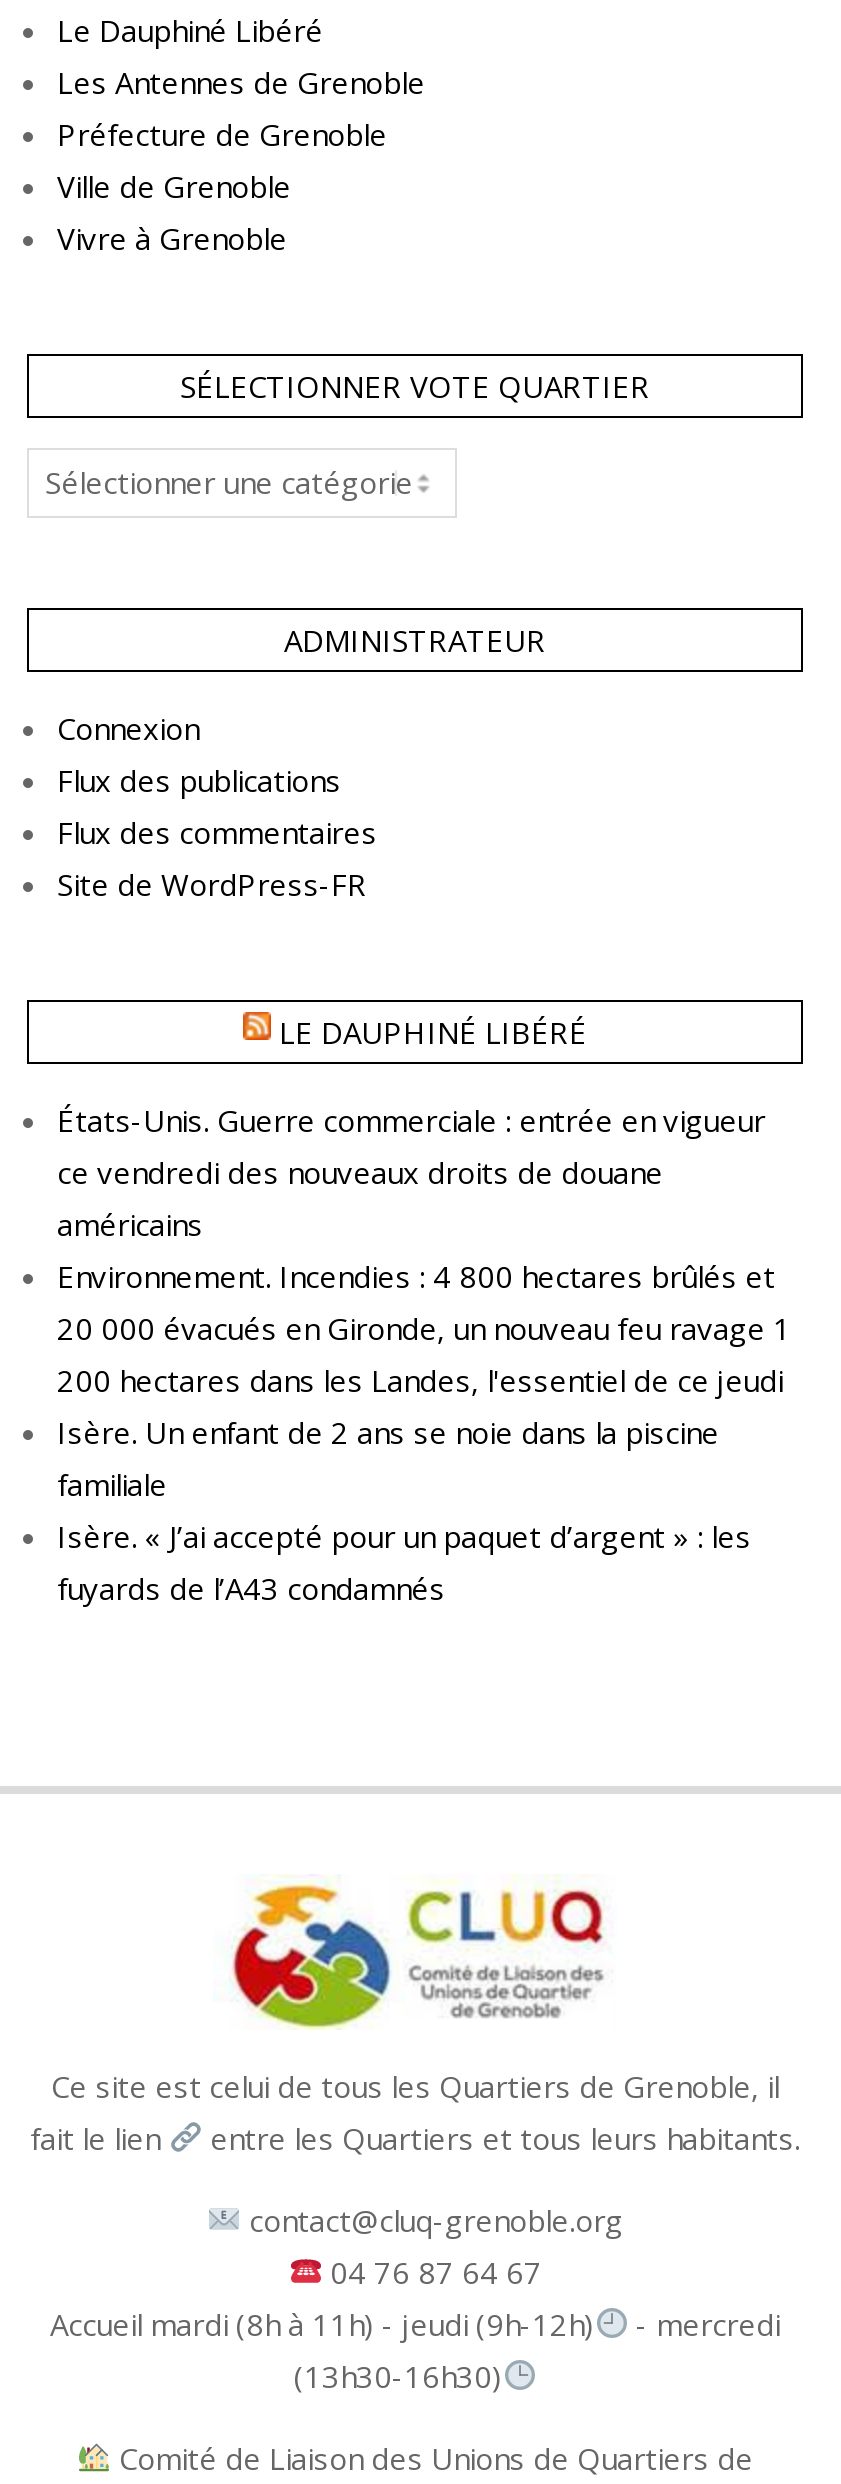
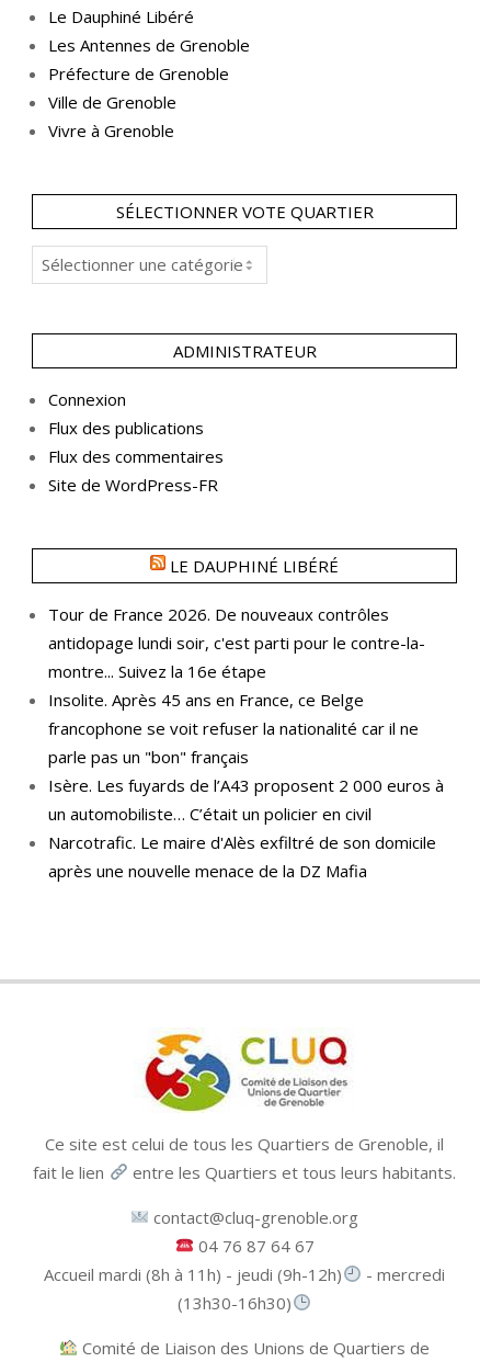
- États-Unis. Guerre commerciale : entrée en vigueur
- ce vendredi des nouveaux droits de douane
- américains
- Environnement. Incendies : 4 800 hectares brûlés et
- 20 000 évacués en Gironde, un nouveau feu ravage 1
- 200 hectares dans les Landes, l'essentiel de ce jeudi
- Isère. Un enfant de 2 ans se noie dans la piscine
- familiale
- Isère. « J’ai accepté pour un paquet d’argent » : les
- fuyards de l’A43 condamnés
+ Tour de France 2026. De nouveaux contrôles
+ antidopage lundi soir, c'est parti pour le contre-la-
+ montre... Suivez la 16e étape
+ Insolite. Après 45 ans en France, ce Belge
+ francophone se voit refuser la nationalité car il ne
+ parle pas un "bon" français
+ Isère. Les fuyards de l’A43 proposent 2 000 euros à
+ un automobiliste… C’était un policier en civil
+ Narcotrafic. Le maire d'Alès exfiltré de son domicile
+ après une nouvelle menace de la DZ Mafia
